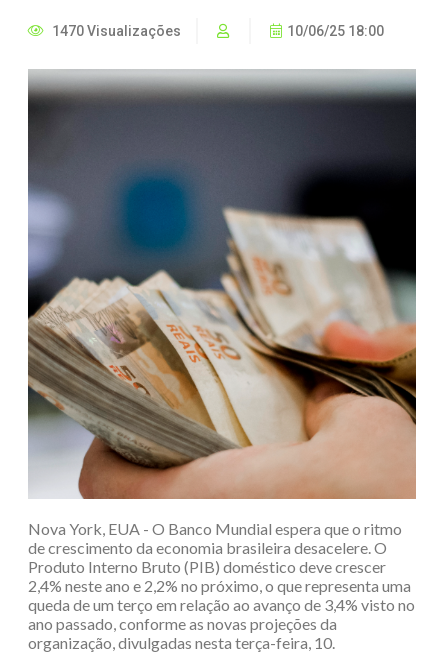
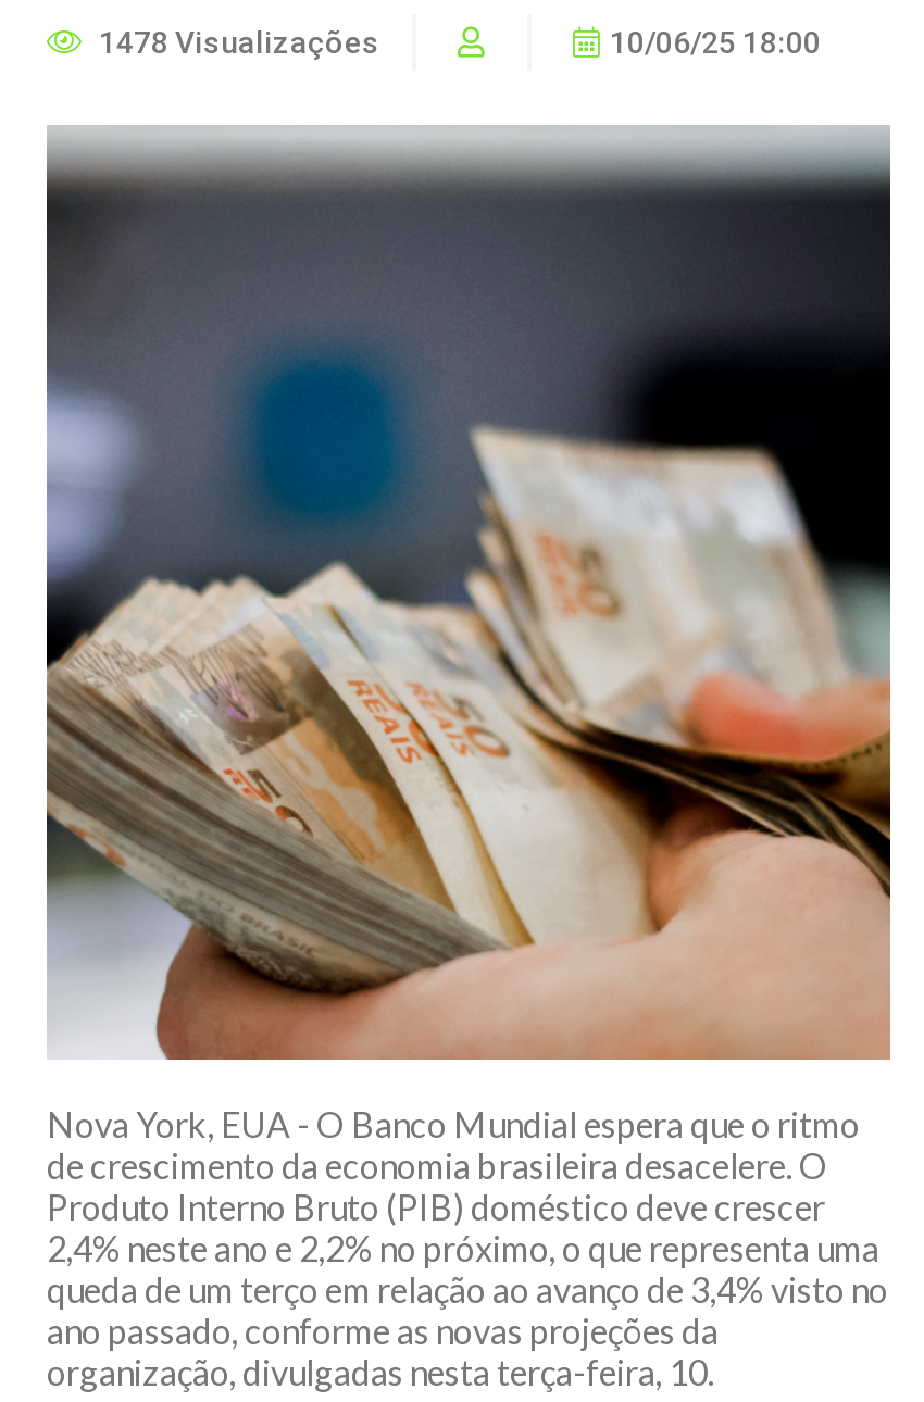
- 1470 Visualizações
+ 1478 Visualizações
